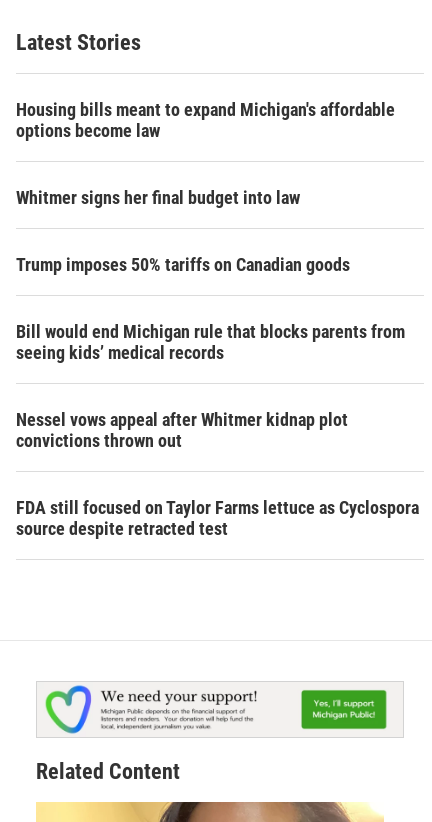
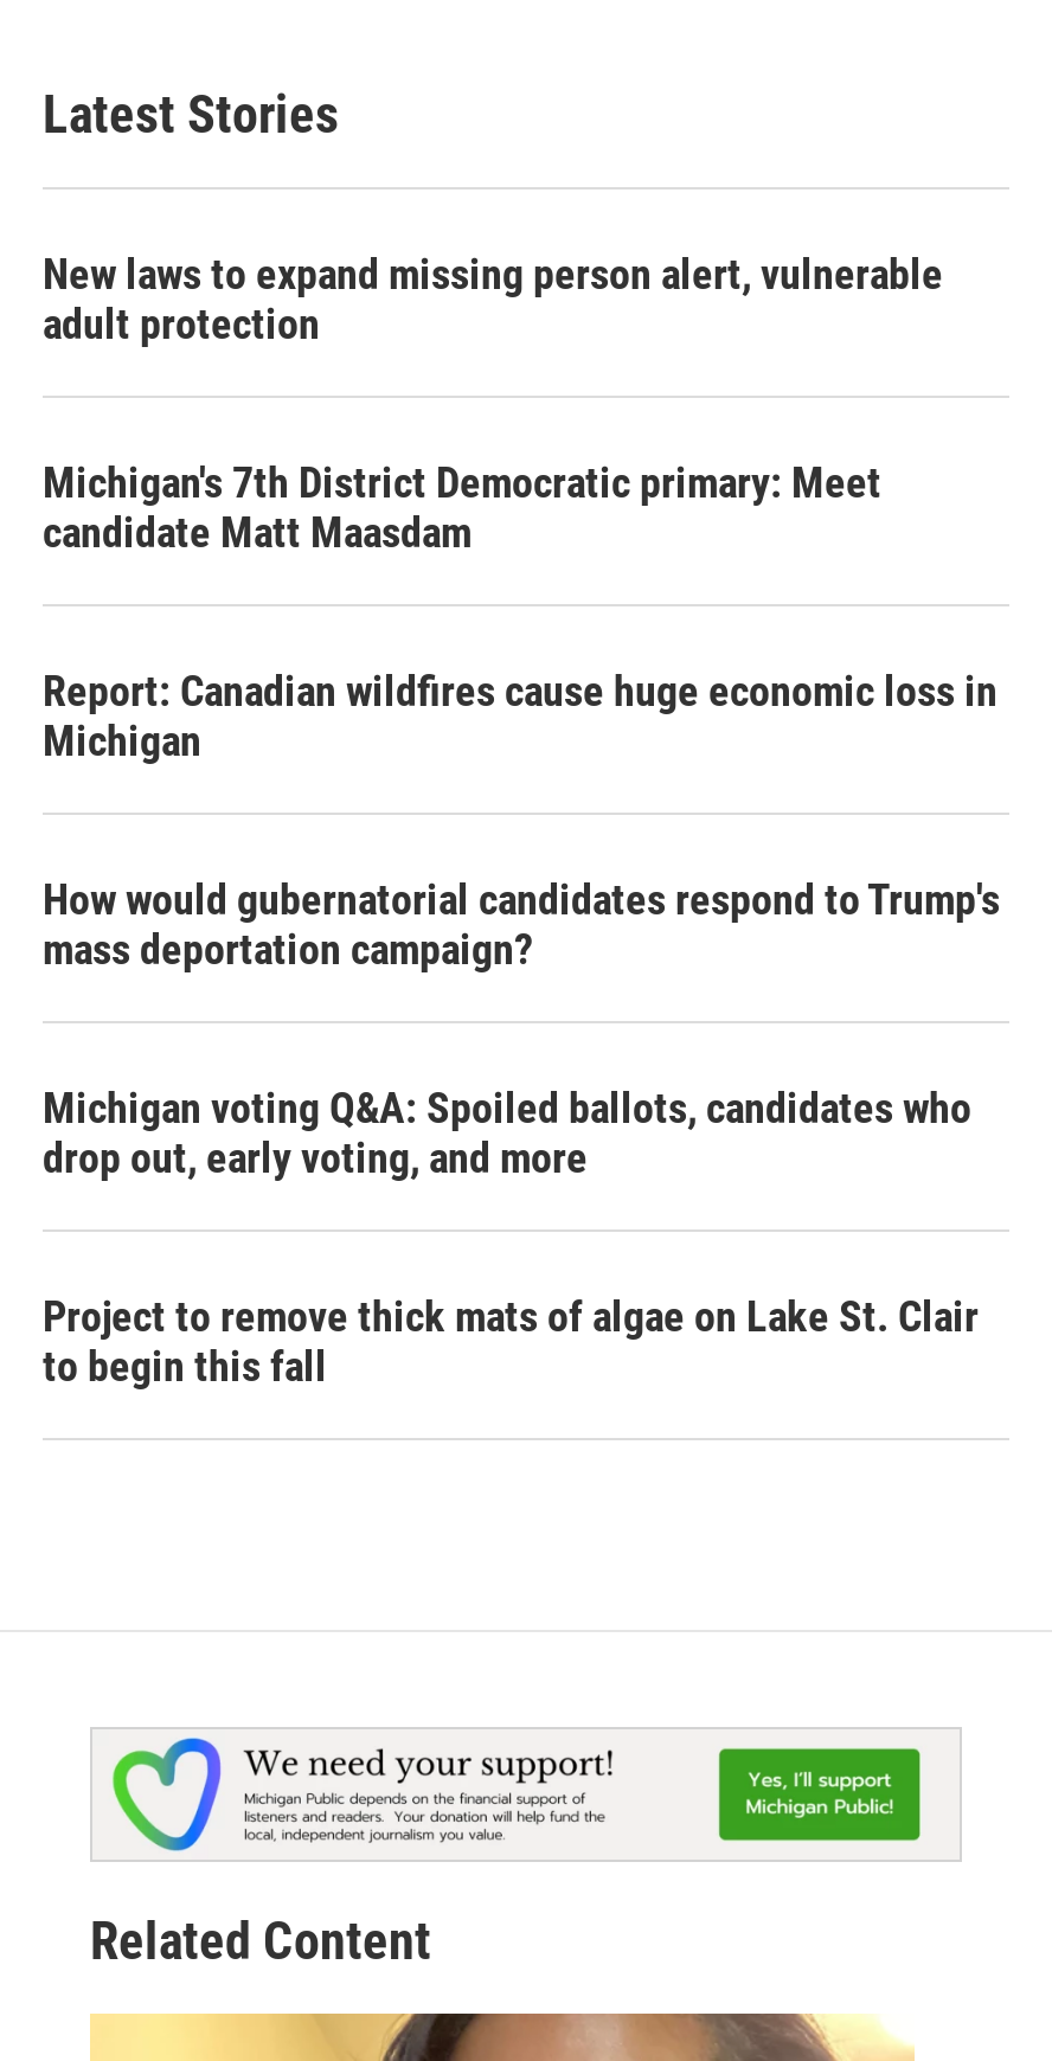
- Housing bills meant to expand Michigan's affordable
- options become law
+ New laws to expand missing person alert, vulnerable
+ adult protection

- Whitmer signs her final budget into law
+ Michigan's 7th District Democratic primary: Meet
+ candidate Matt Maasdam

- Trump imposes 50% tariffs on Canadian goods
+ Report: Canadian wildfires cause huge economic loss in
+ Michigan

- Bill would end Michigan rule that blocks parents from
- seeing kids’ medical records
+ How would gubernatorial candidates respond to Trump's
+ mass deportation campaign?

- Nessel vows appeal after Whitmer kidnap plot
- convictions thrown out
+ Michigan voting Q&A: Spoiled ballots, candidates who
+ drop out, early voting, and more

- FDA still focused on Taylor Farms lettuce as Cyclospora
- source despite retracted test
+ Project to remove thick mats of algae on Lake St. Clair
+ to begin this fall
